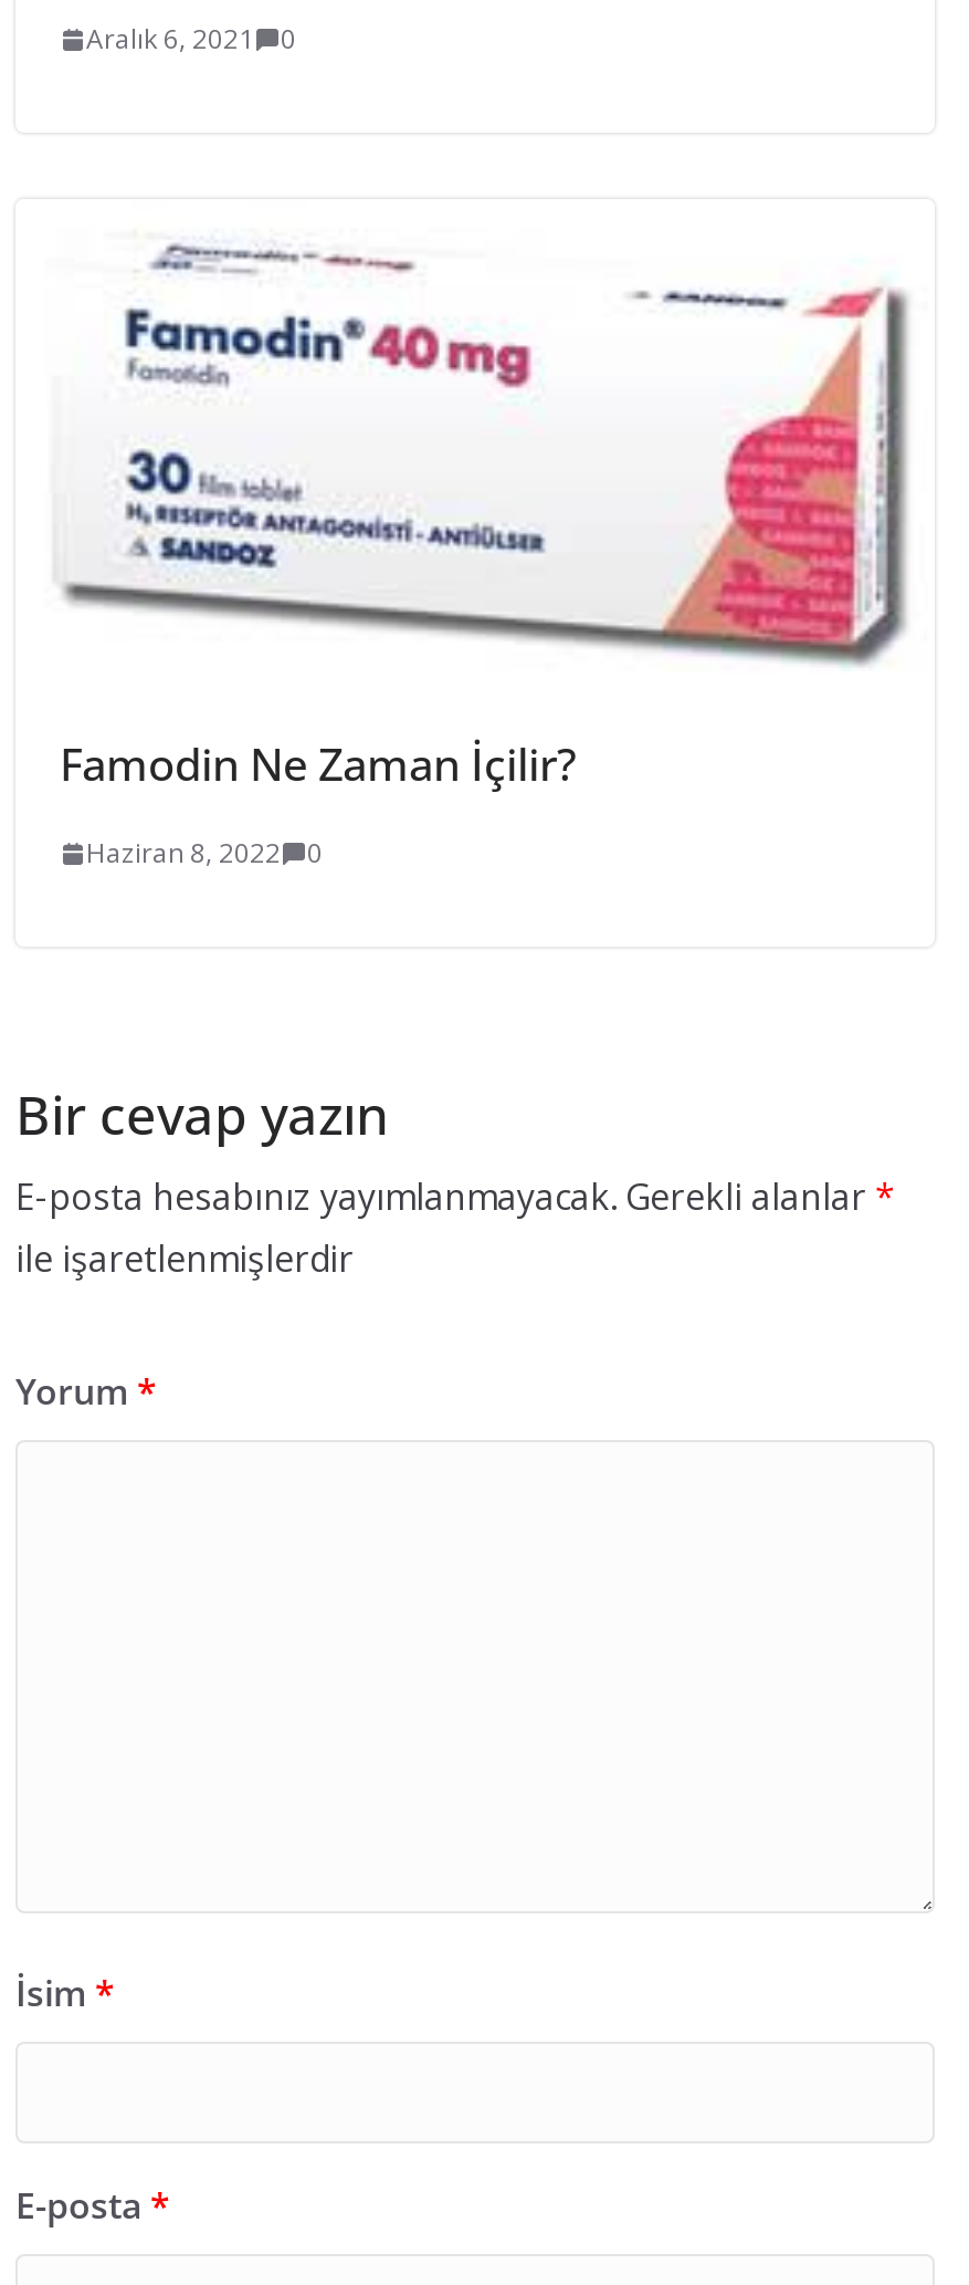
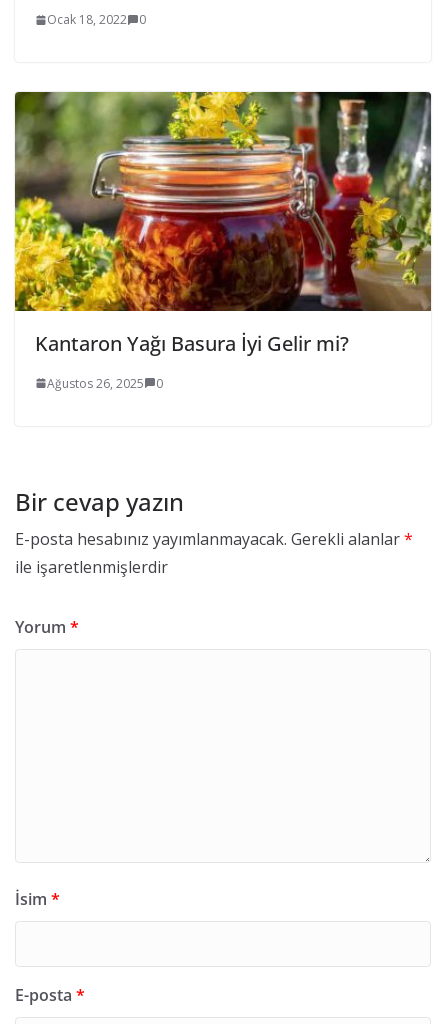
- Aralık 6, 2021 0
+ Ocak 18, 2022 0

- [image]
- Famodin Ne Zaman İçilir?
+ [image]
+ Kantaron Yağı Basura İyi Gelir mi?

- Haziran 8, 2022 0
+ Ağustos 26, 2025 0
